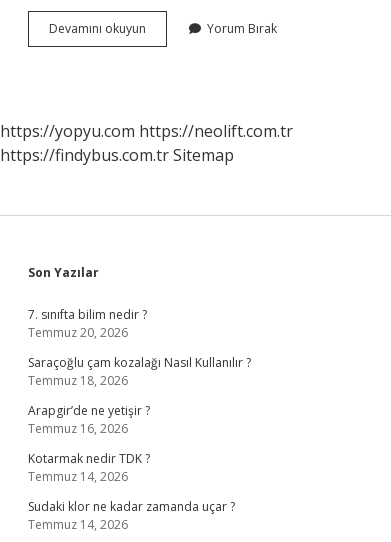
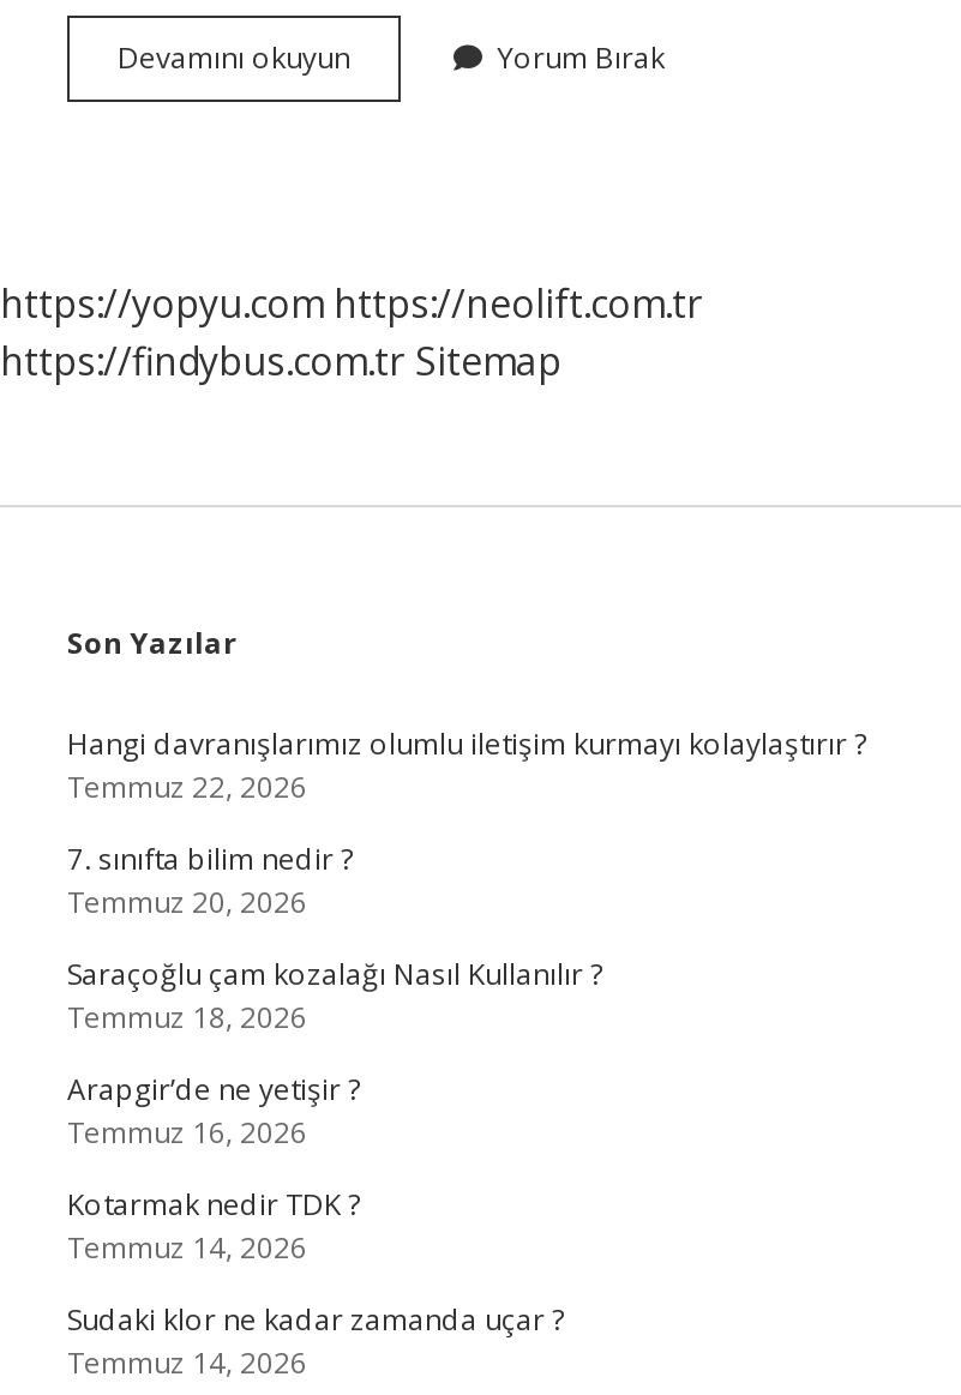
+ Hangi davranışlarımız olumlu iletişim kurmayı kolaylaştırır ?
+ Temmuz 22, 2026
